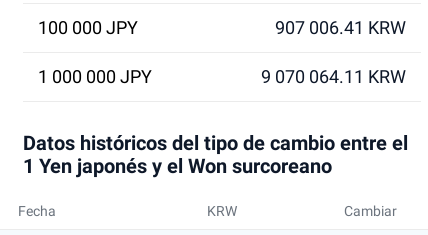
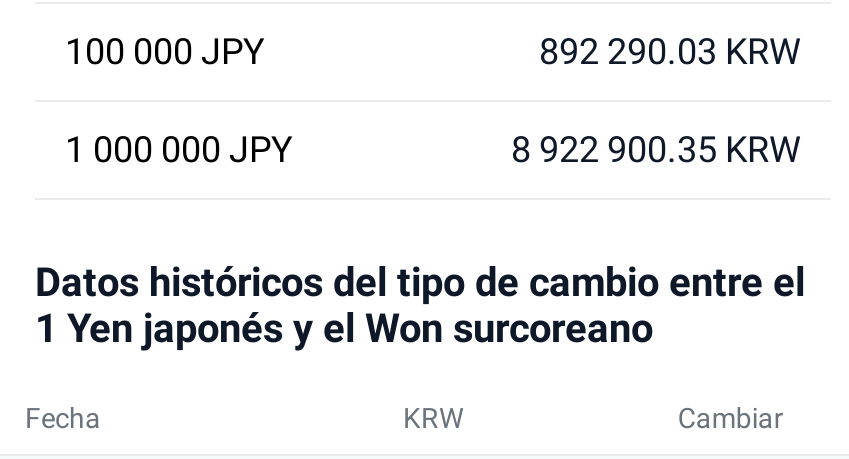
- 907 006.41 KRW
+ 892 290.03 KRW

- 9 070 064.11 KRW
+ 8 922 900.35 KRW
